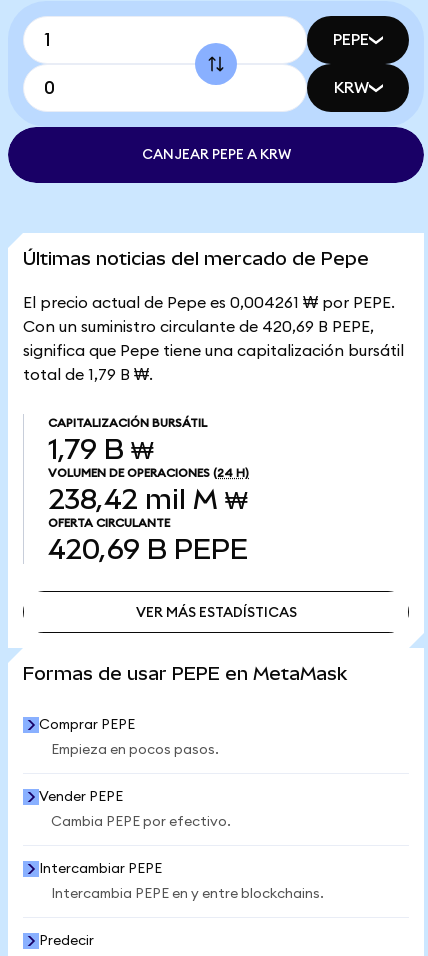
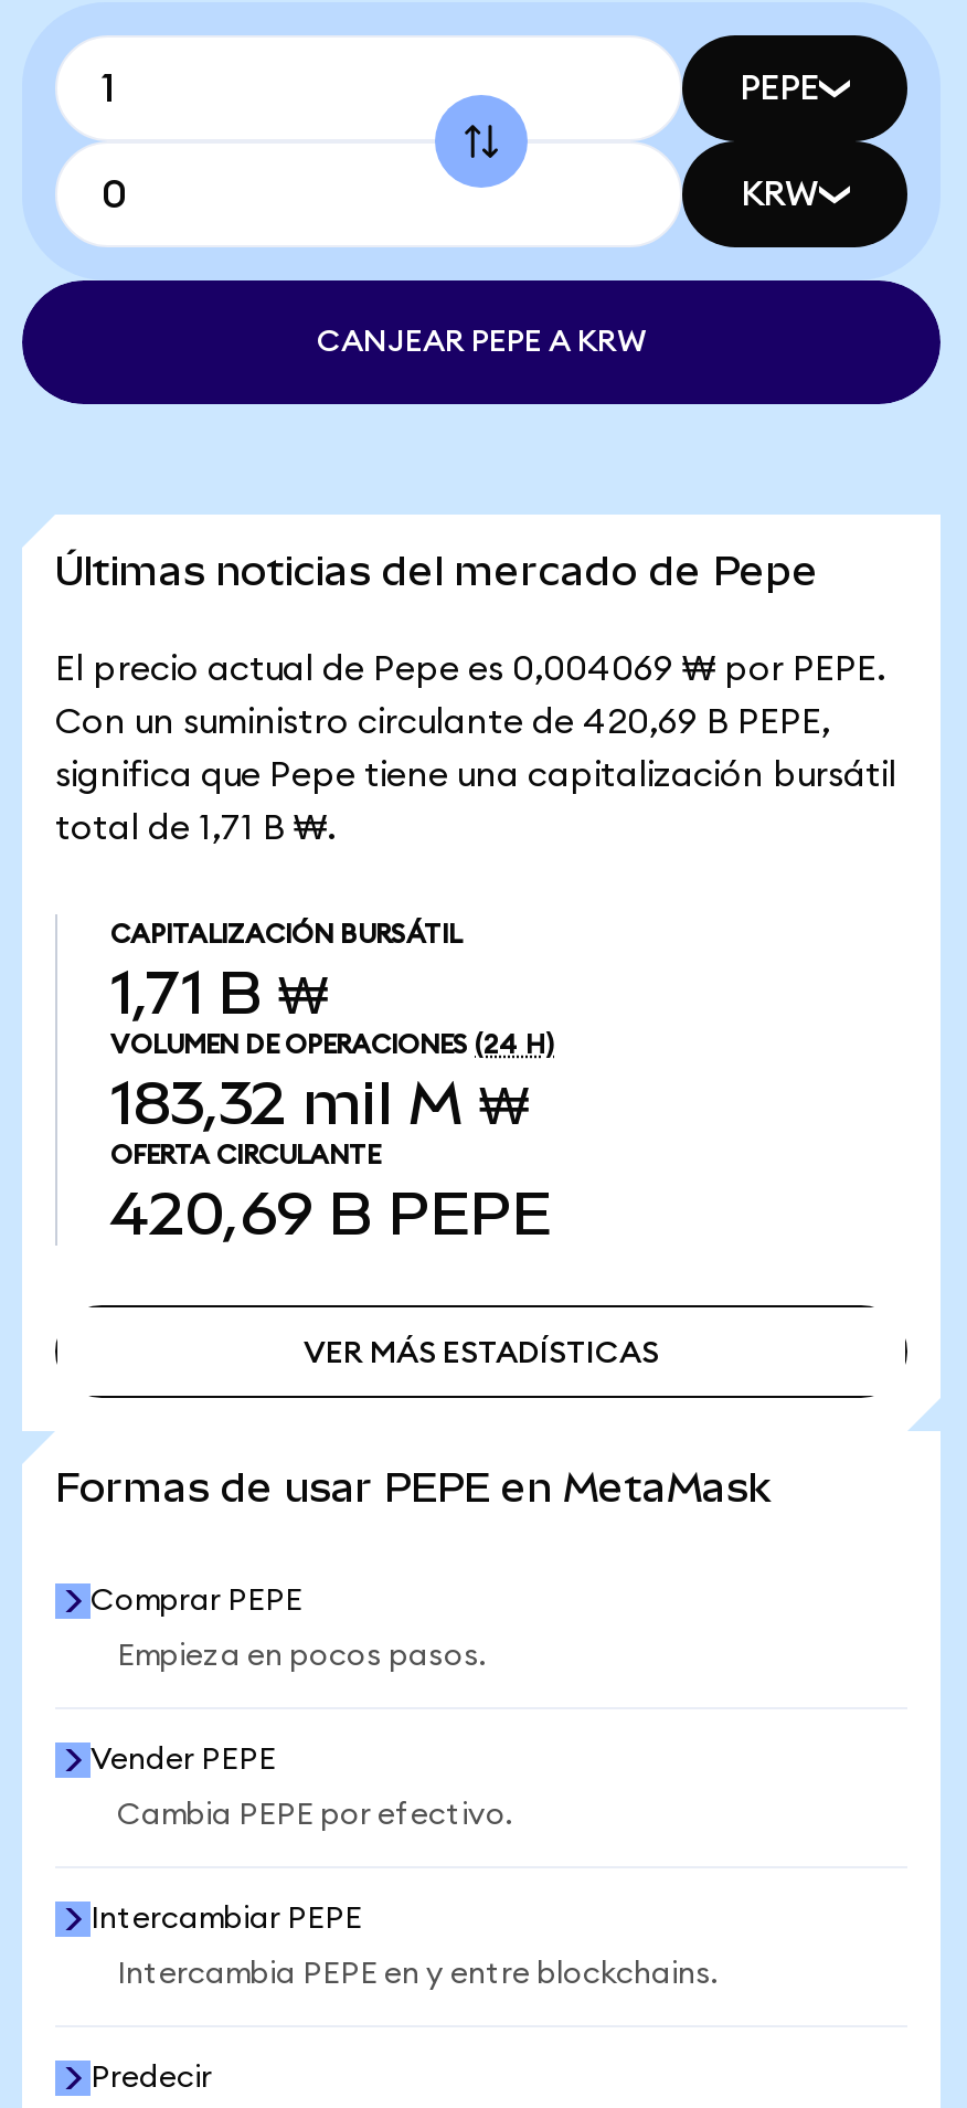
- El precio actual de Pepe es 0,004261 ₩ por PEPE.
+ El precio actual de Pepe es 0,004069 ₩ por PEPE.

- total de 1,79 B ₩.
+ total de 1,71 B ₩.

- 1,79 B ₩
+ 1,71 B ₩

- 238,42 mil M ₩
+ 183,32 mil M ₩
